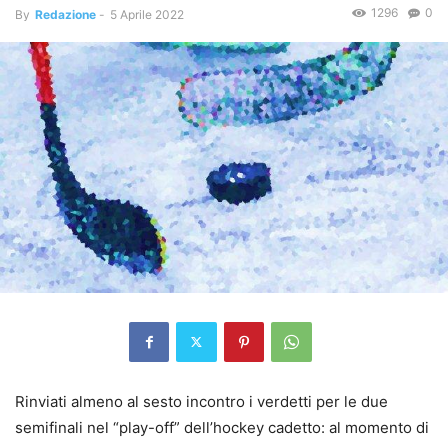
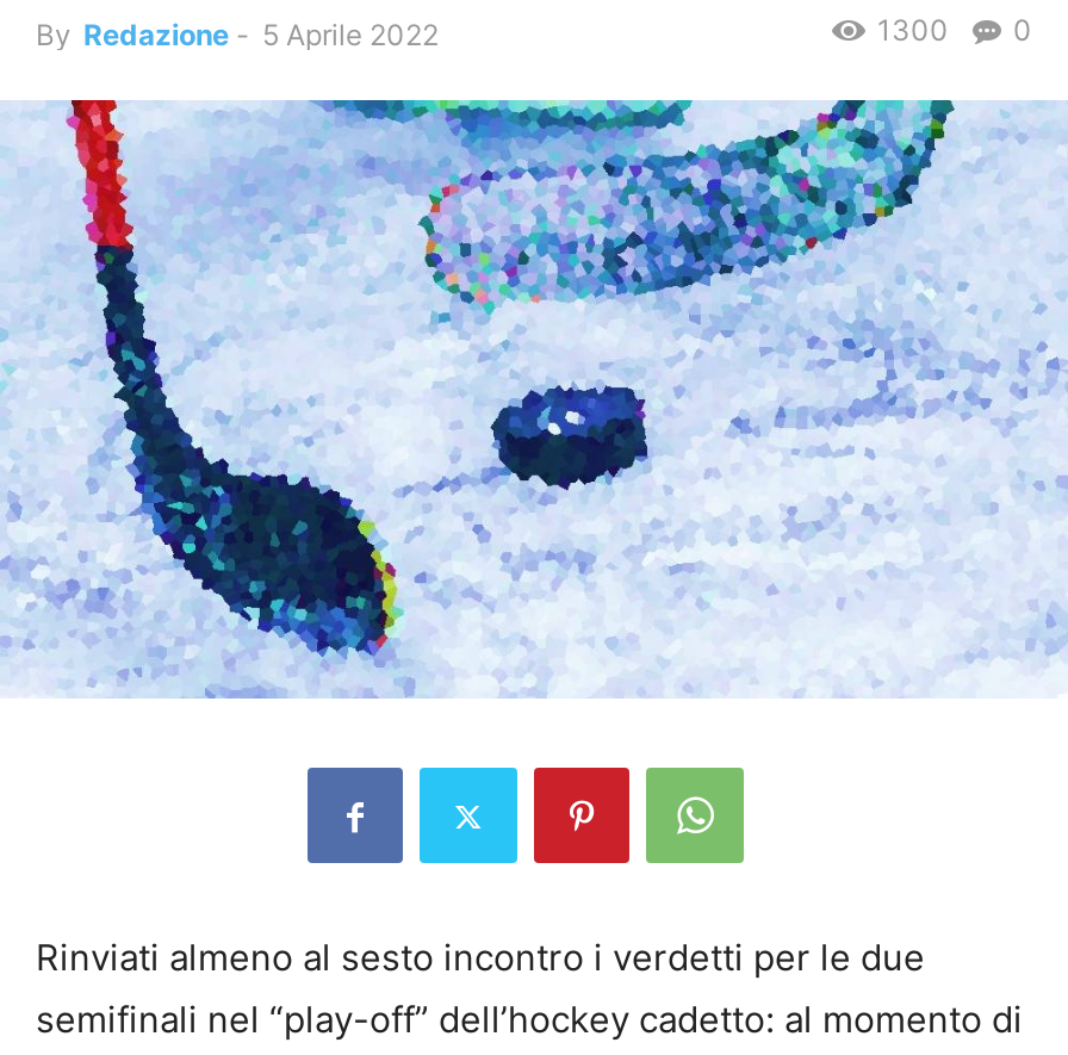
- 1296 0
+ 1300 0
